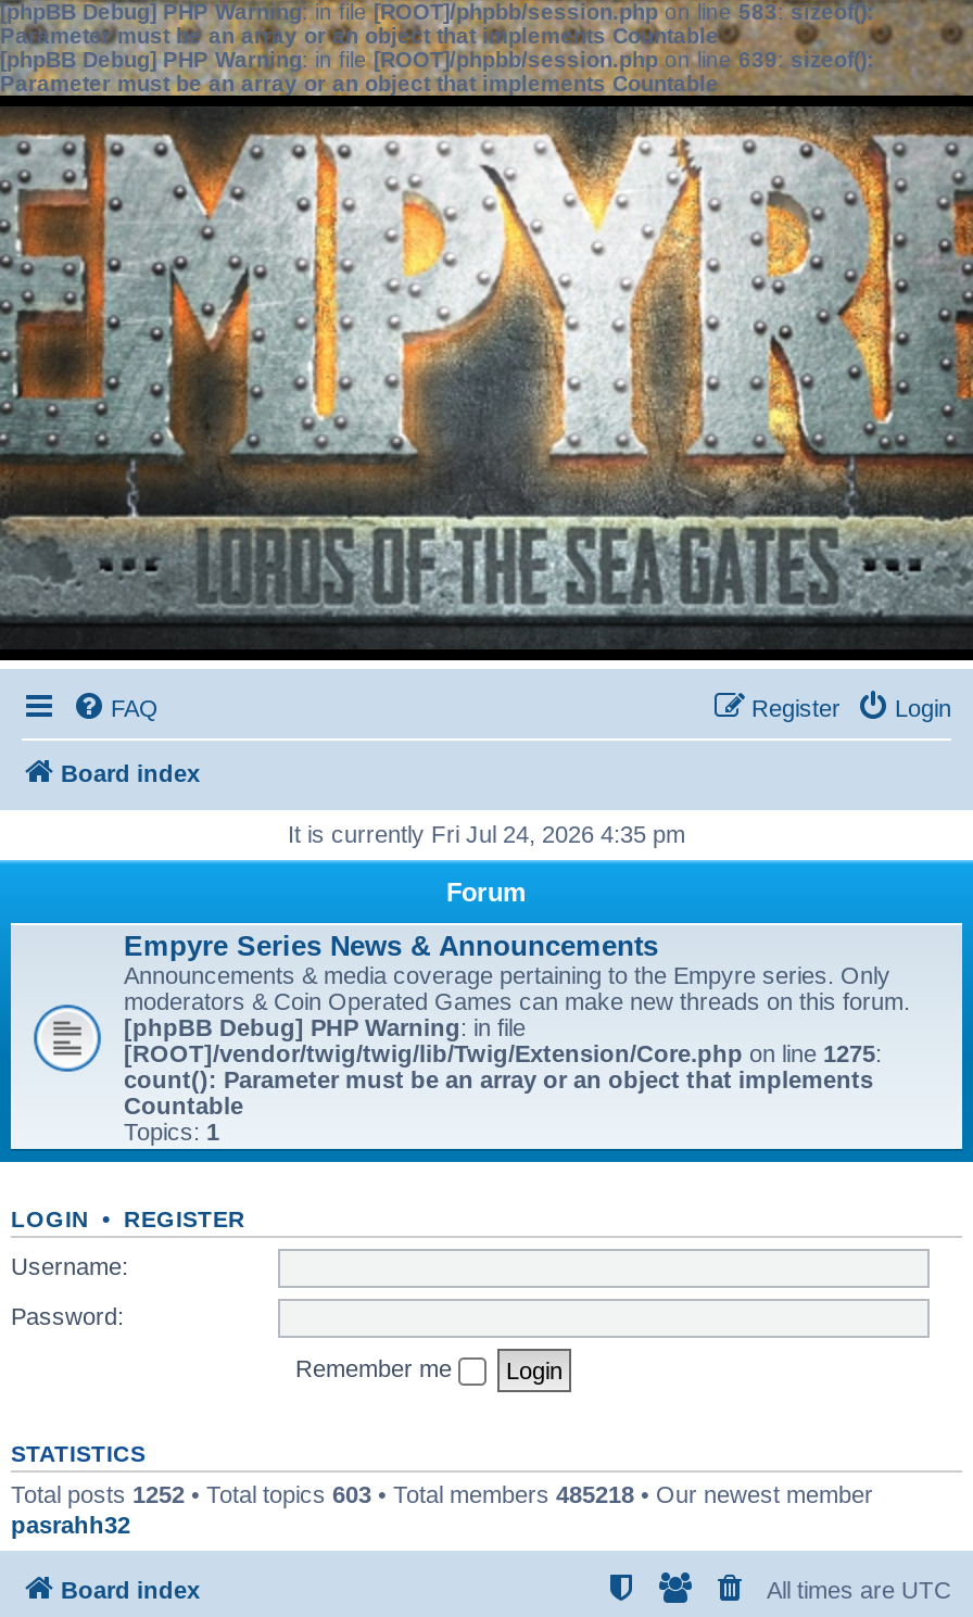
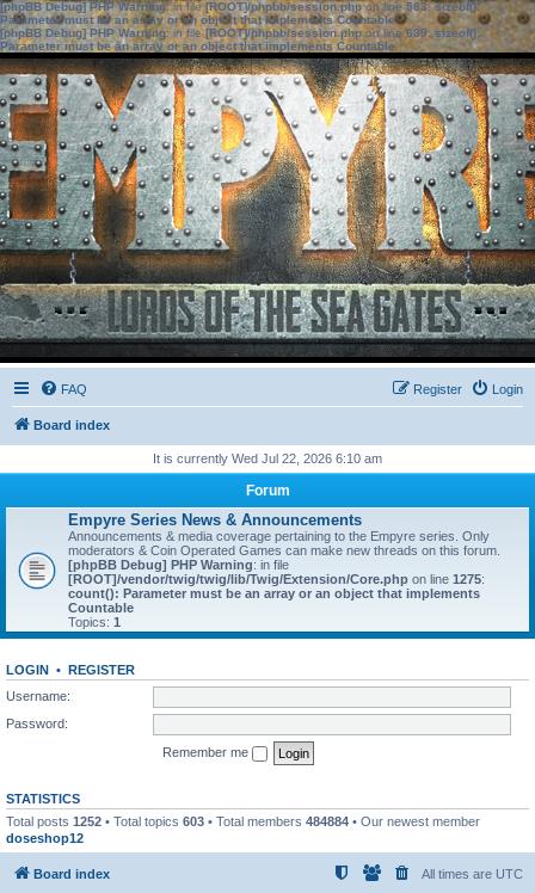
- It is currently Fri Jul 24, 2026 4:35 pm
+ It is currently Wed Jul 22, 2026 6:10 am

- Total posts 1252 • Total topics 603 • Total members 485218 • Our newest member
- pasrahh32
+ Total posts 1252 • Total topics 603 • Total members 484884 • Our newest member
+ doseshop12
